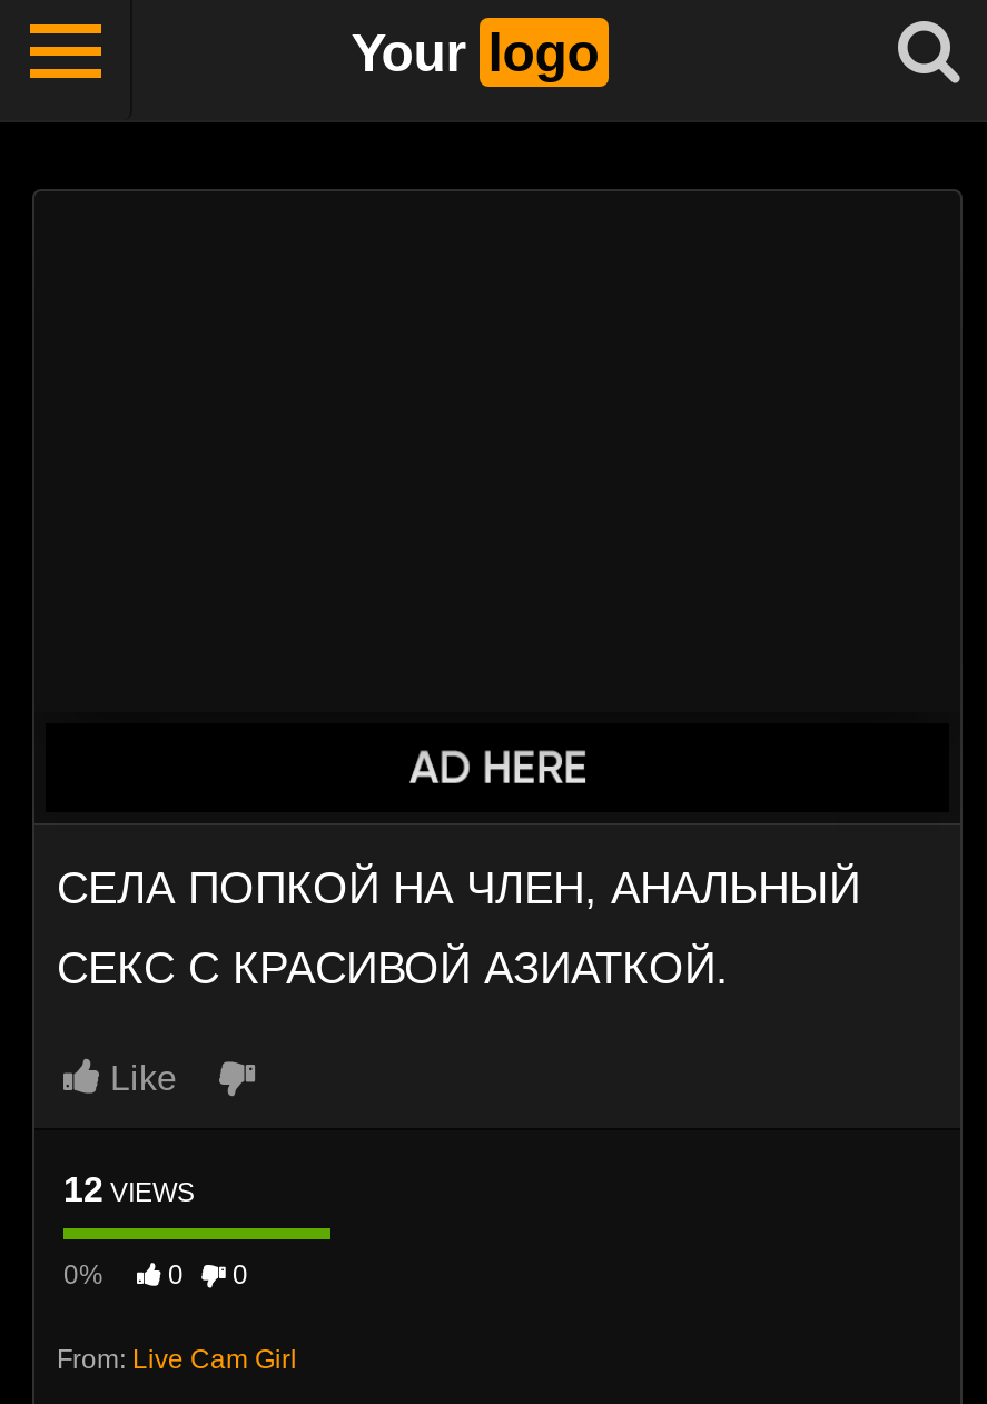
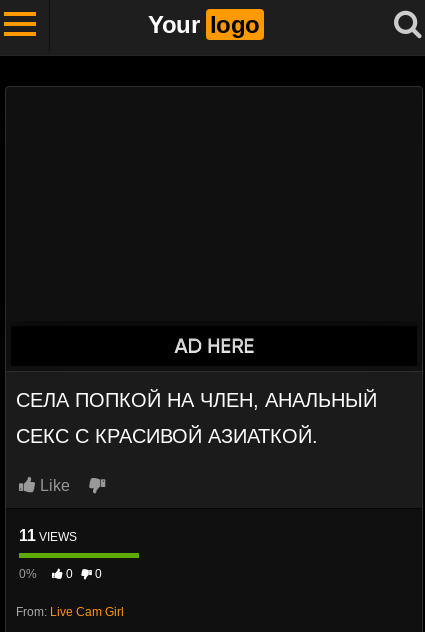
- 12 VIEWS
+ 11 VIEWS
